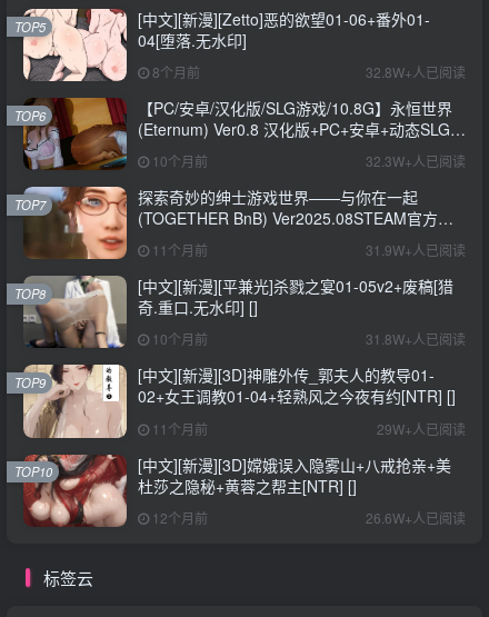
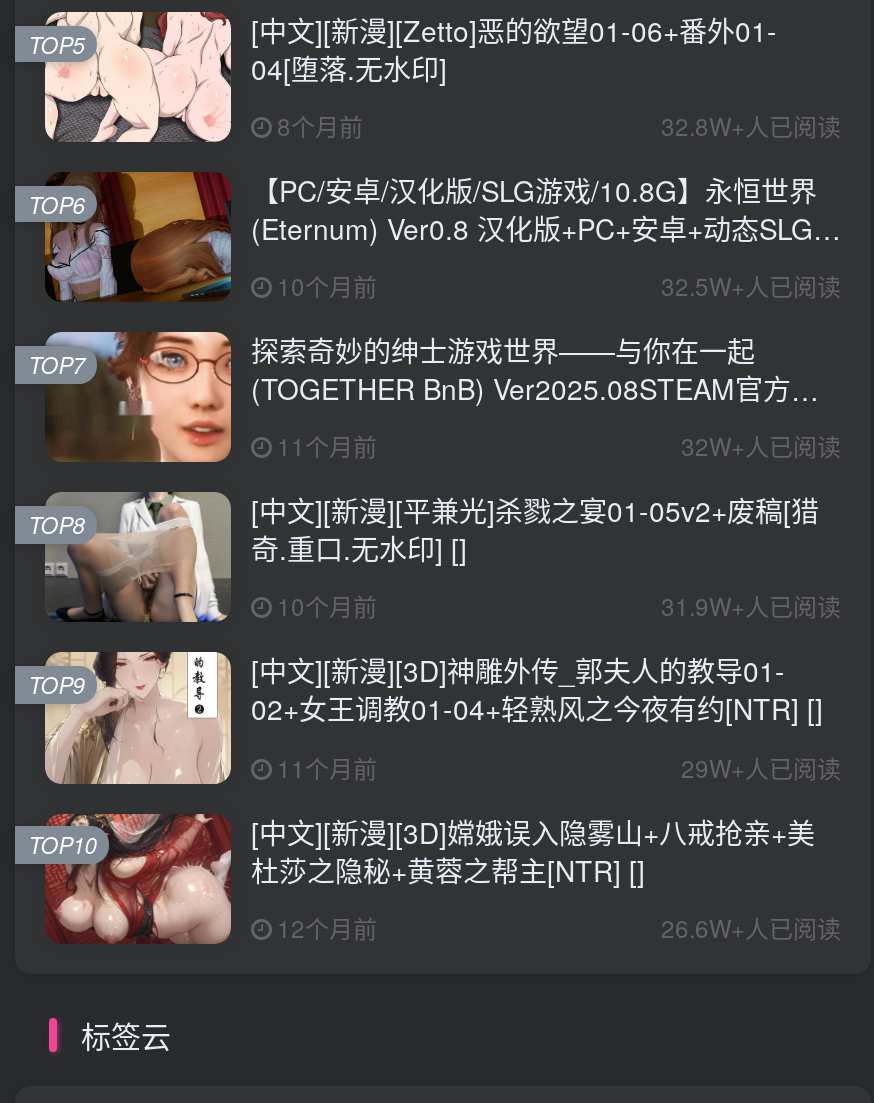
- 32.3W+人已阅读
+ 32.5W+人已阅读

- 31.9W+人已阅读
+ 32W+人已阅读

- 31.8W+人已阅读
+ 31.9W+人已阅读
